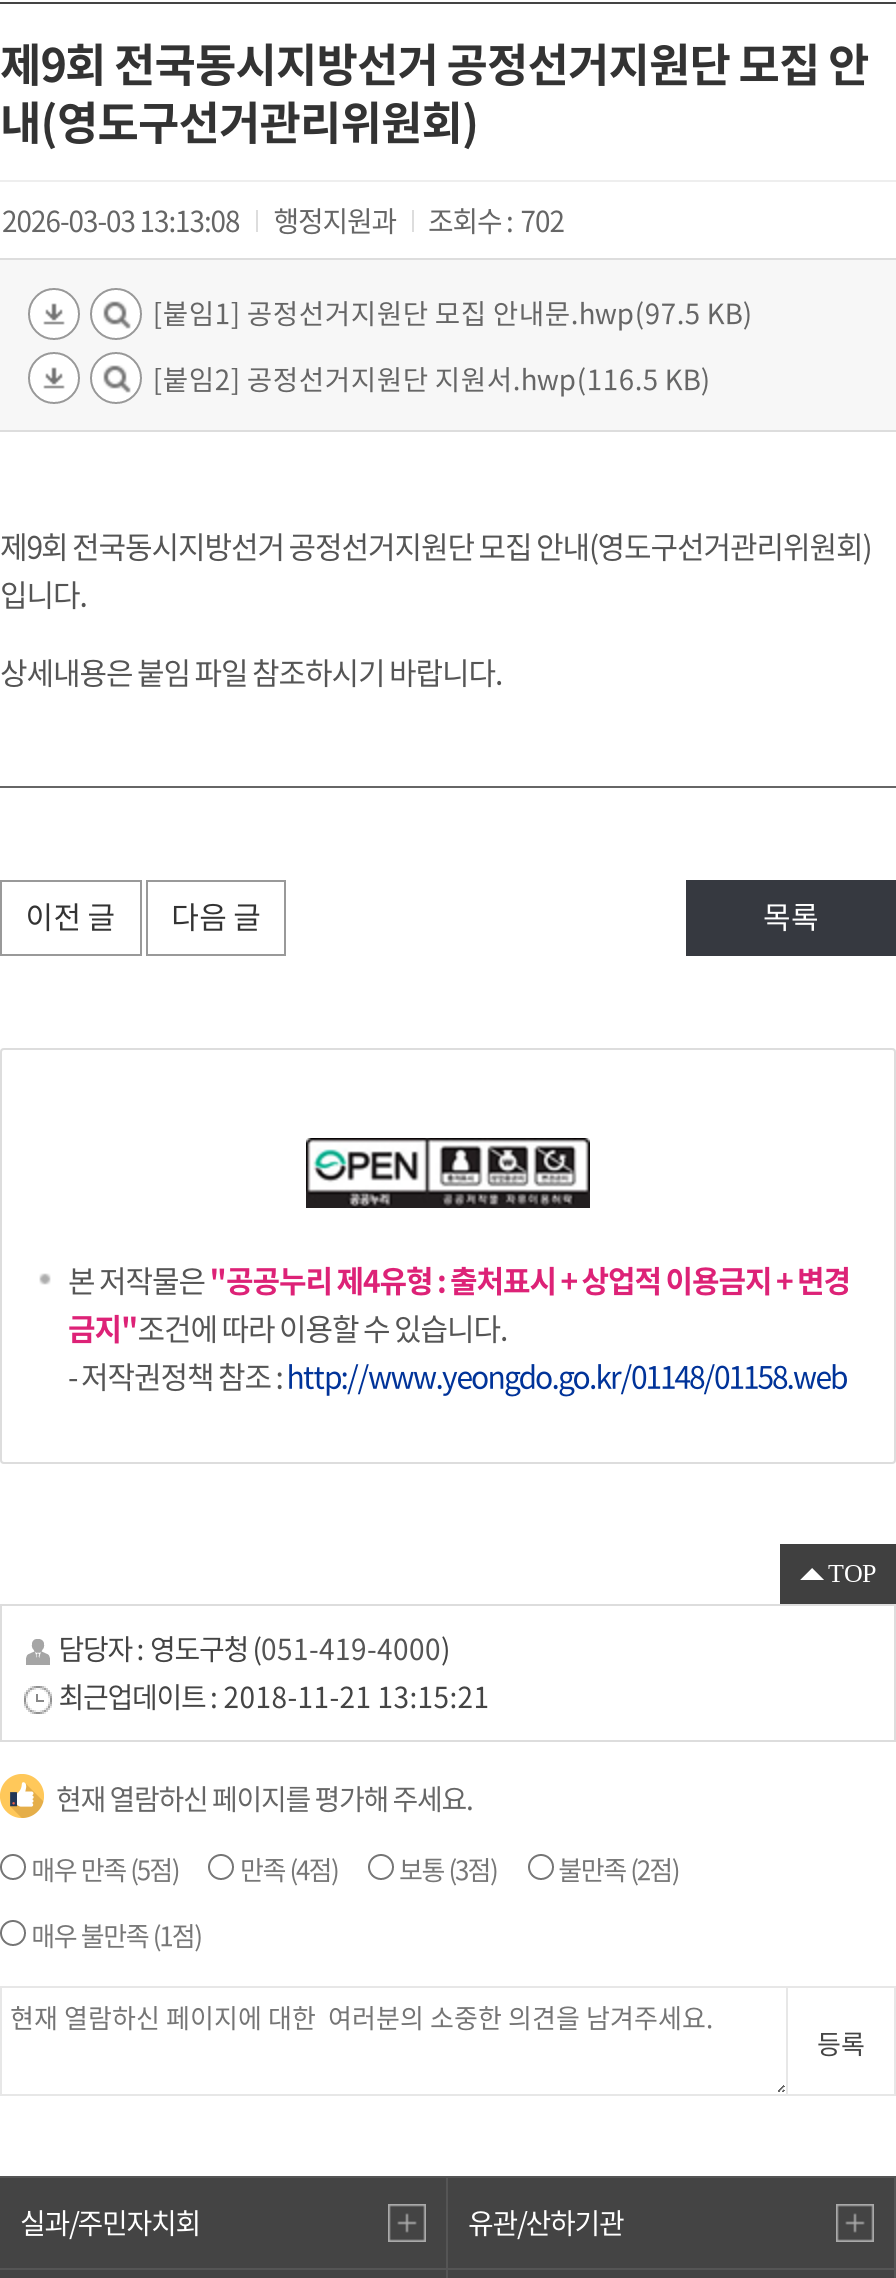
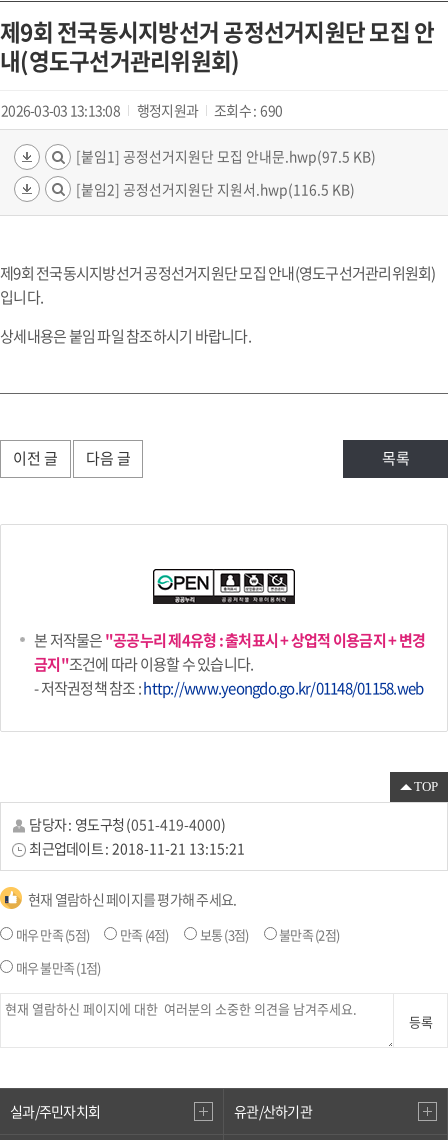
- 2026-03-03 13:13:08 행정지원과 조회수 : 702
+ 2026-03-03 13:13:08 행정지원과 조회수 : 690
